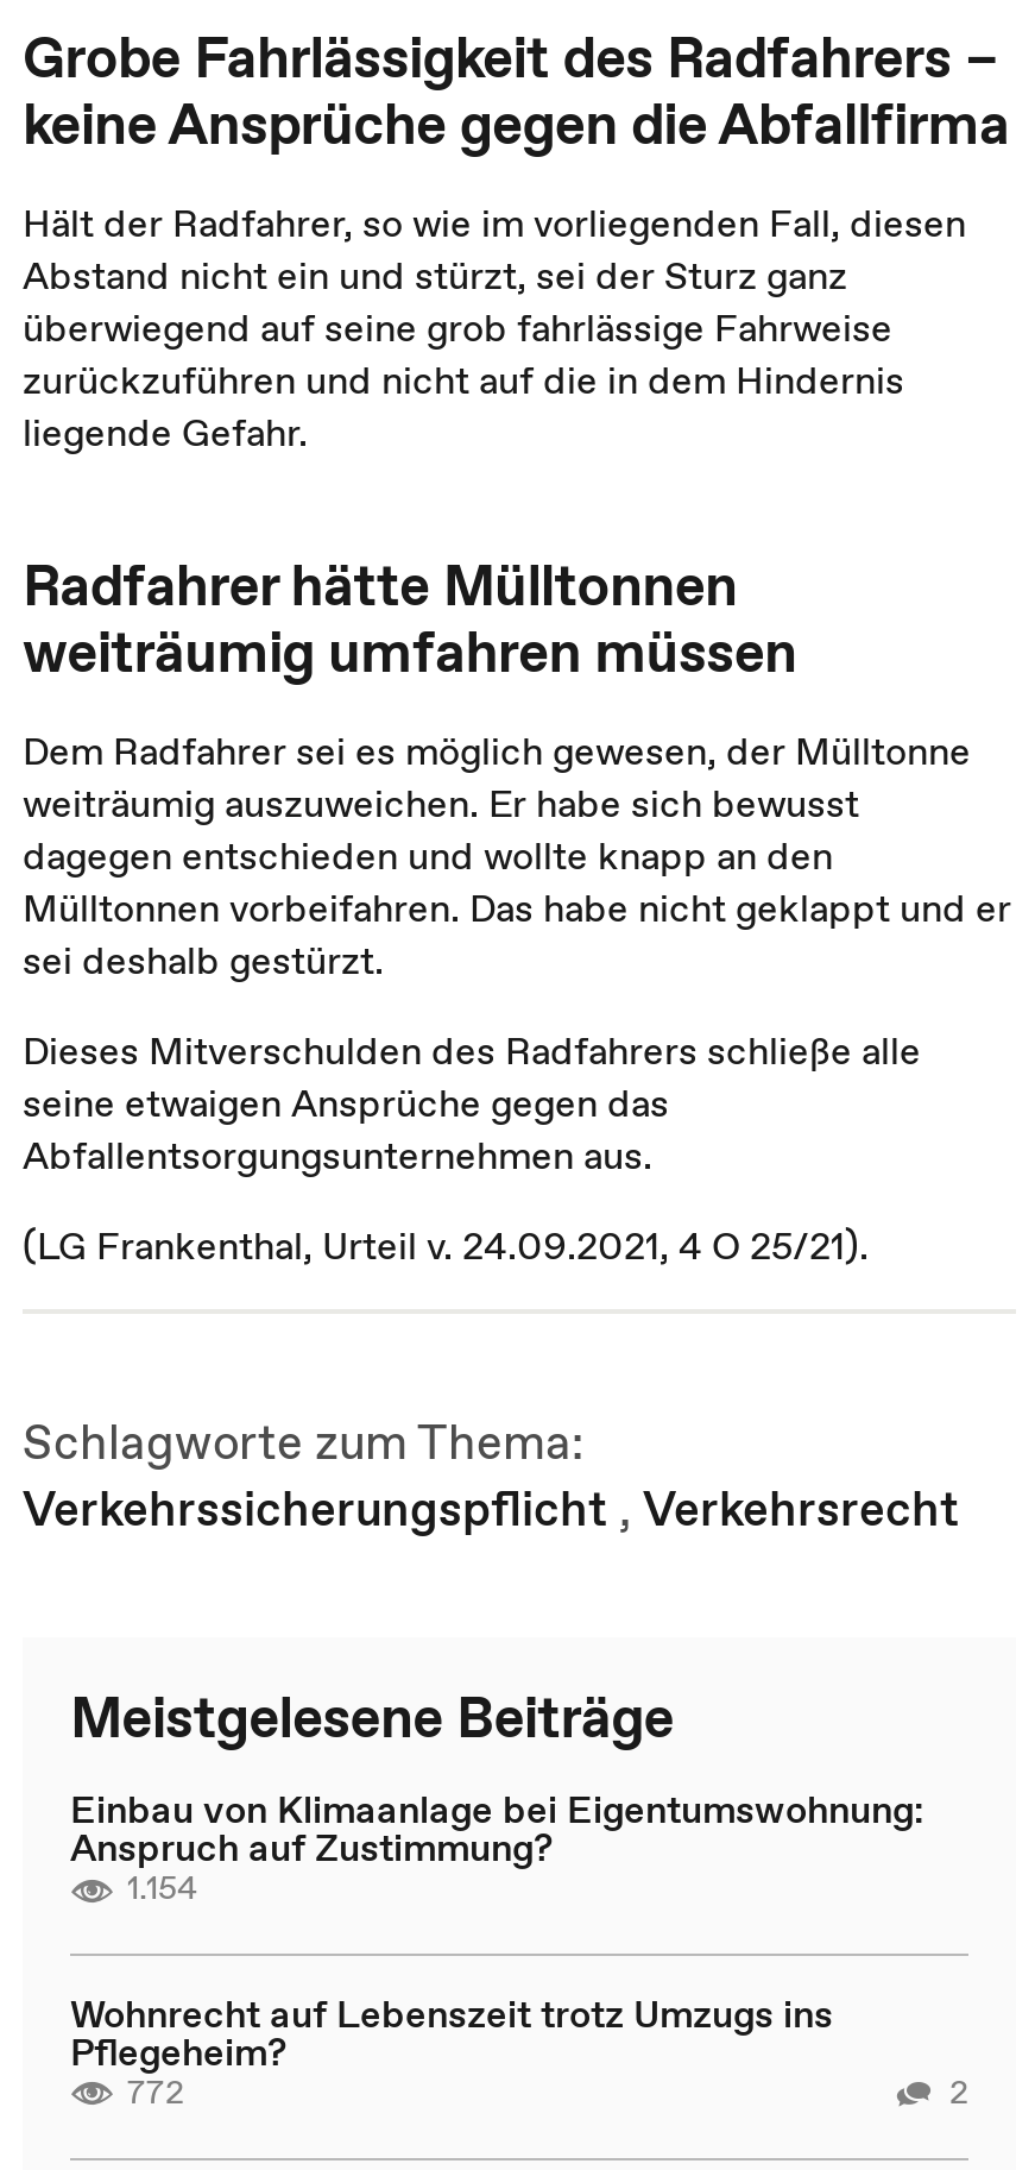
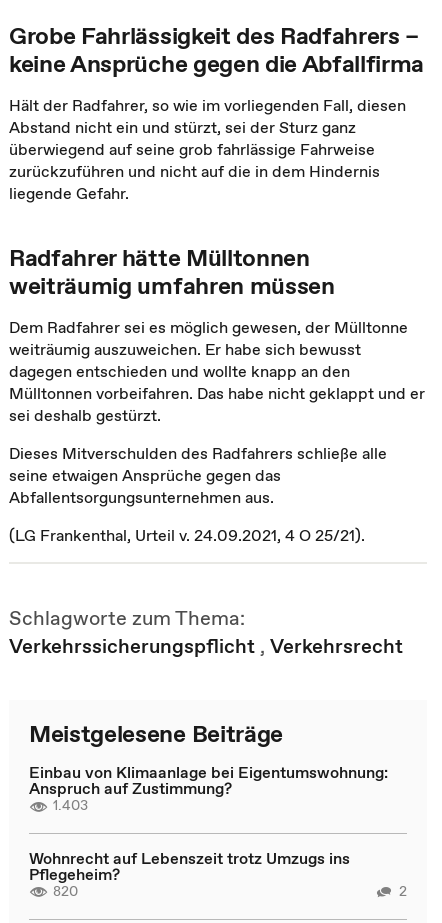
- 1.154
+ 1.403

- 772
+ 820
